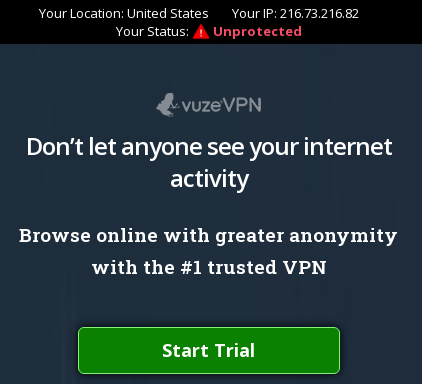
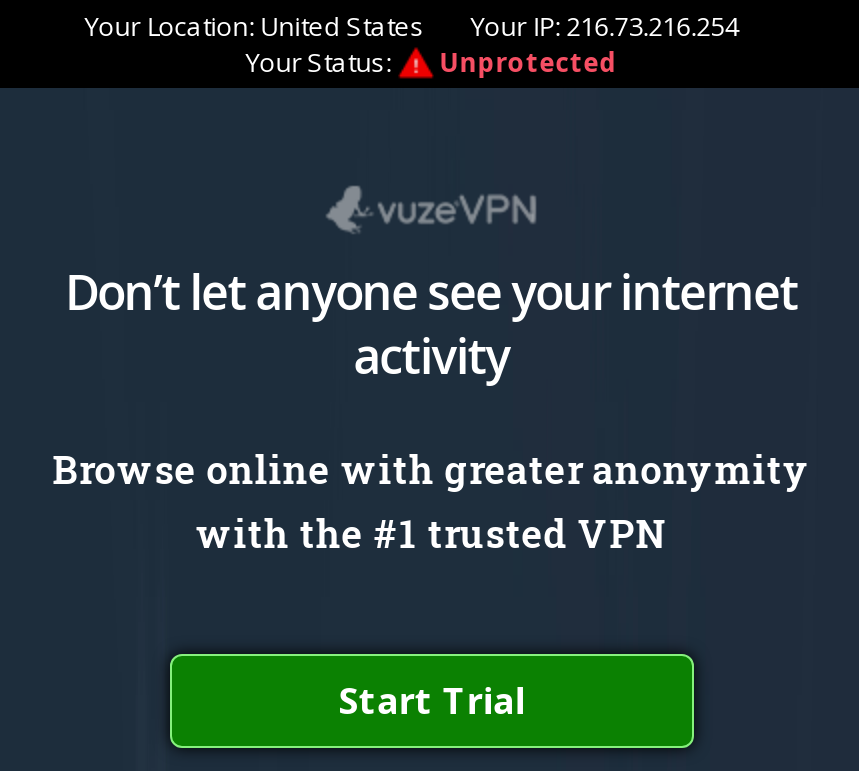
- Your Location: United States Your IP: 216.73.216.82
+ Your Location: United States Your IP: 216.73.216.254
